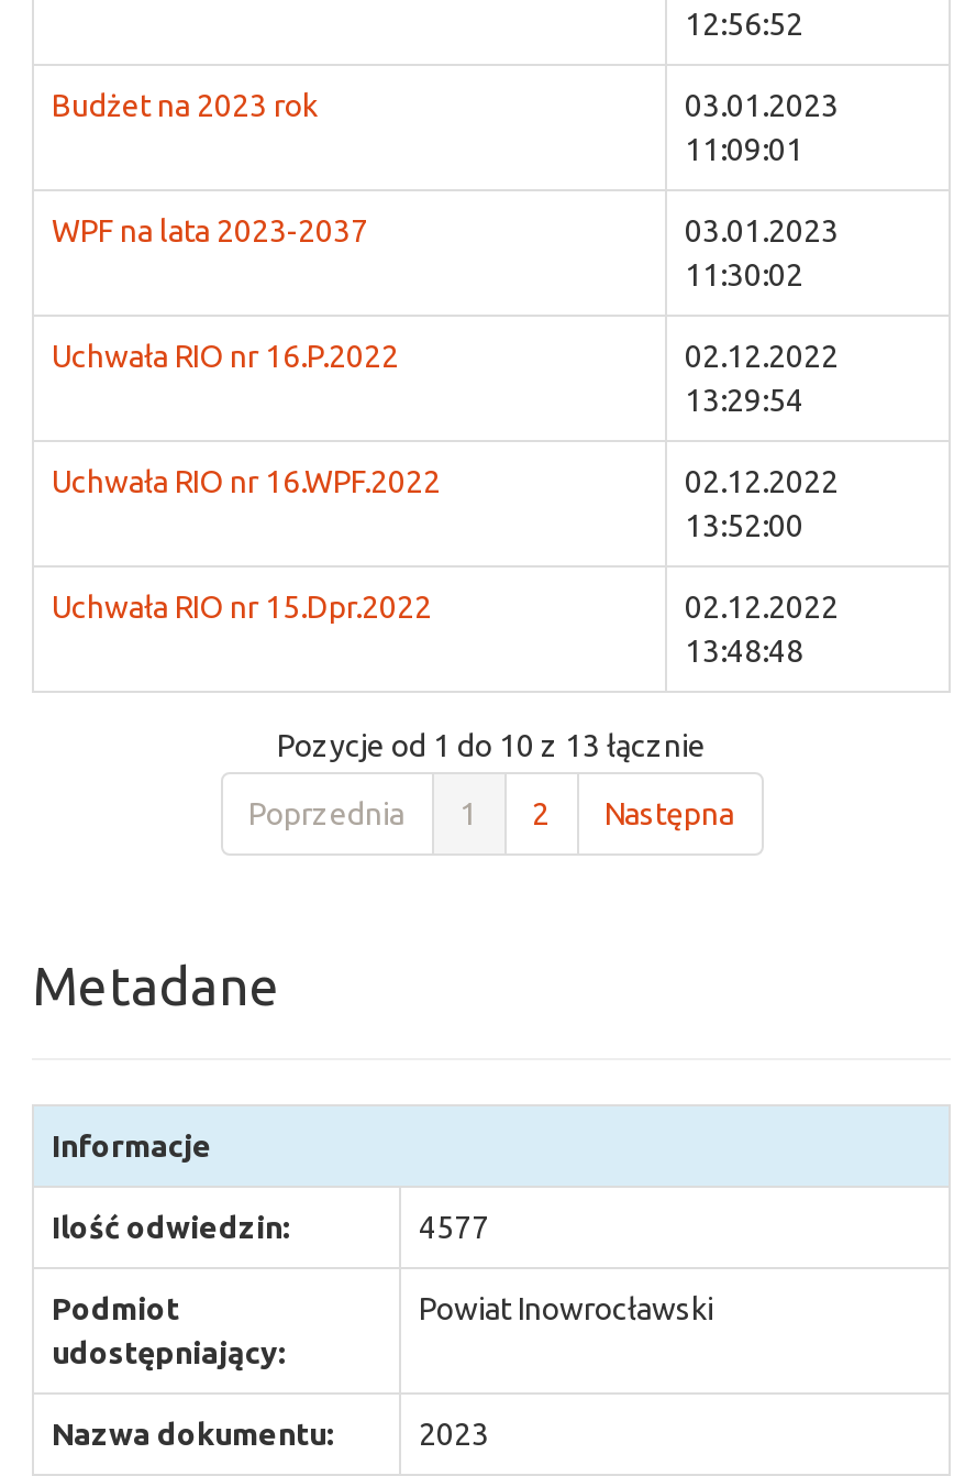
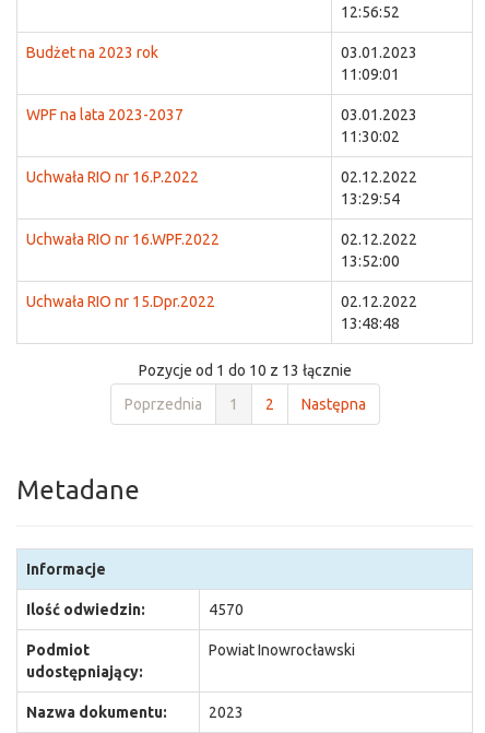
- 4577
+ 4570
